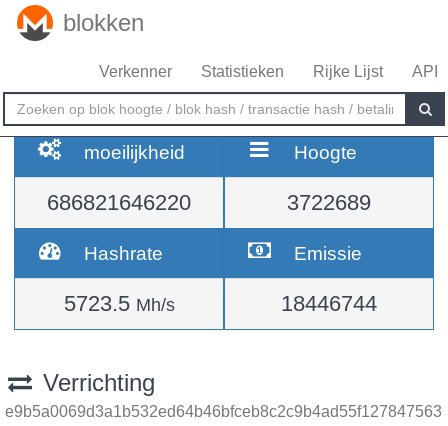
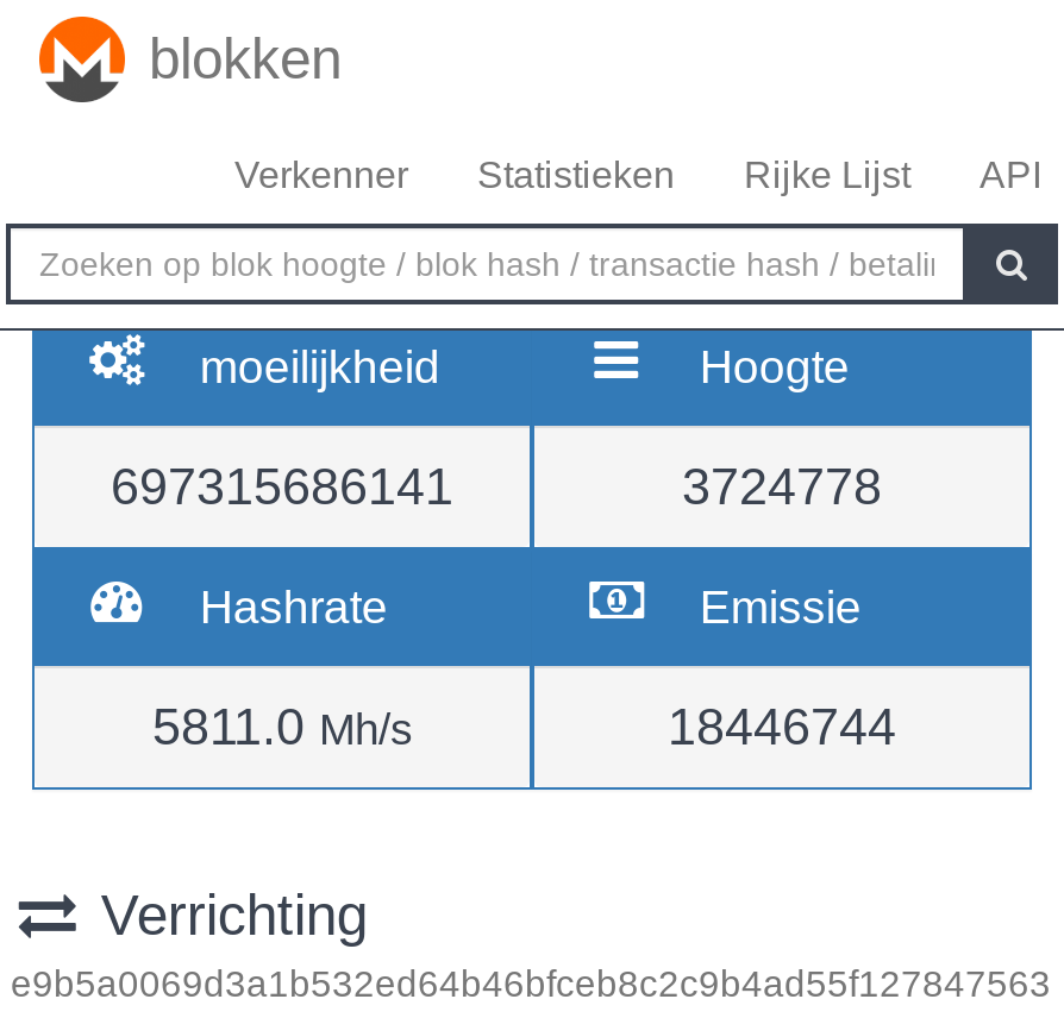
- 686821646220
+ 697315686141

- 3722689
+ 3724778

- 5723.5 Mh/s
+ 5811.0 Mh/s
